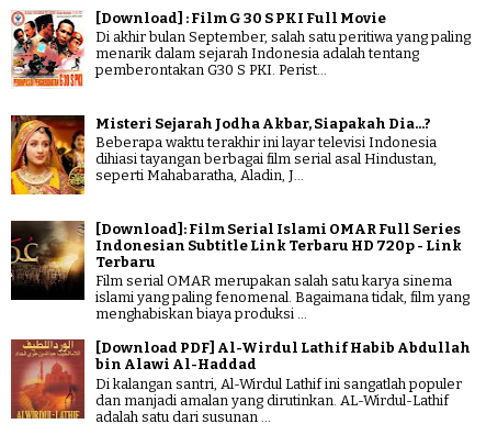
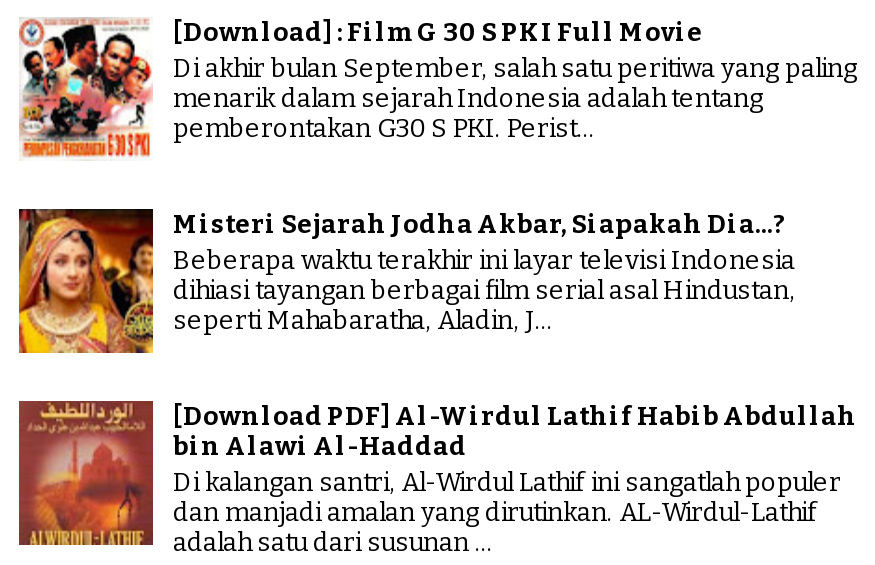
- [image]
- [Download]: Film Serial Islami OMAR Full Series
- Indonesian Subtitle Link Terbaru HD 720p - Link
- Terbaru
- Film serial OMAR merupakan salah satu karya sinema
- islami yang paling fenomenal. Bagaimana tidak, film yang
- menghabiskan biaya produksi ...
